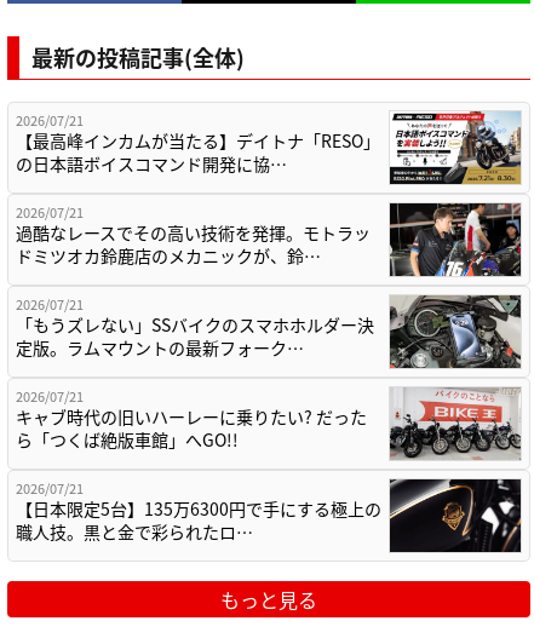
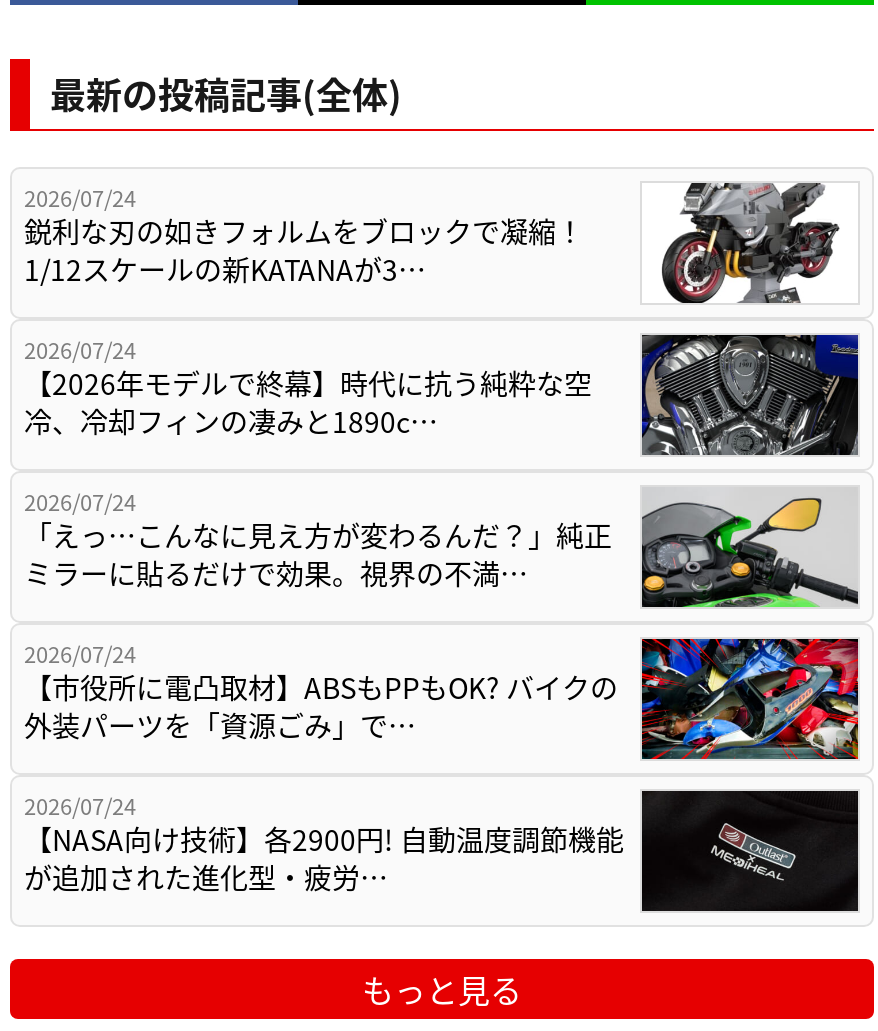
- [image]
- 2026/07/21
- 【最高峰インカムが当たる】デイトナ「RESO」
- の日本語ボイスコマンド開発に協…
+ [image]
+ 2026/07/24
+ 鋭利な刃の如きフォルムをブロックで凝縮！
+ 1/12スケールの新KATANAが3…

- [image]
- 2026/07/21
- 過酷なレースでその高い技術を発揮。モトラッ
- ドミツオカ鈴鹿店のメカニックが、鈴…
+ [image]
+ 2026/07/24
+ 【2026年モデルで終幕】時代に抗う純粋な空
+ 冷、冷却フィンの凄みと1890c…

- [image]
- 2026/07/21
- 「もうズレない」SSバイクのスマホホルダー決
- 定版。ラムマウントの最新フォーク…
+ [image]
+ 2026/07/24
+ 「えっ…こんなに見え方が変わるんだ？」純正
+ ミラーに貼るだけで効果。視界の不満…

- [image]
- 2026/07/21
- キャブ時代の旧いハーレーに乗りたい? だった
- ら「つくば絶版車館」へGO!!
+ [image]
+ 2026/07/24
+ 【市役所に電凸取材】ABSもPPもOK? バイクの
+ 外装パーツを「資源ごみ」で…

- [image]
- 2026/07/21
- 【日本限定5台】135万6300円で手にする極上の
- 職人技。黒と金で彩られたロ…
+ [image]
+ 2026/07/24
+ 【NASA向け技術】各2900円! 自動温度調節機能
+ が追加された進化型・疲労…
